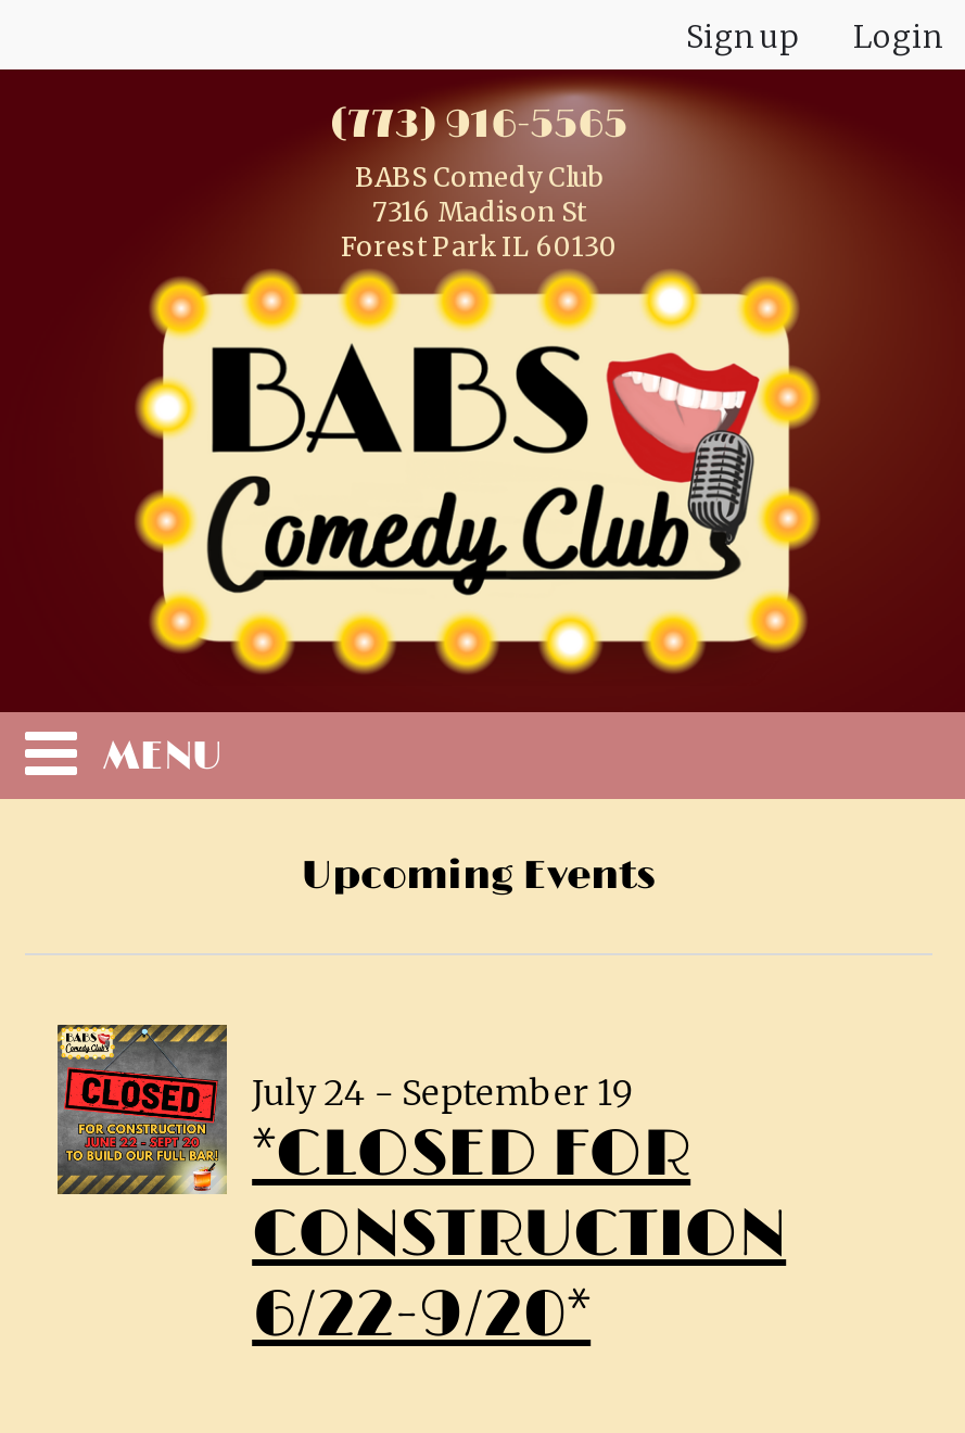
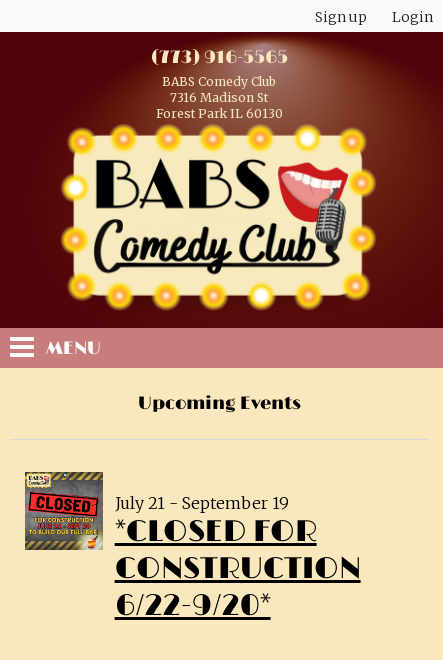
- July 24 - September 19
+ July 21 - September 19
